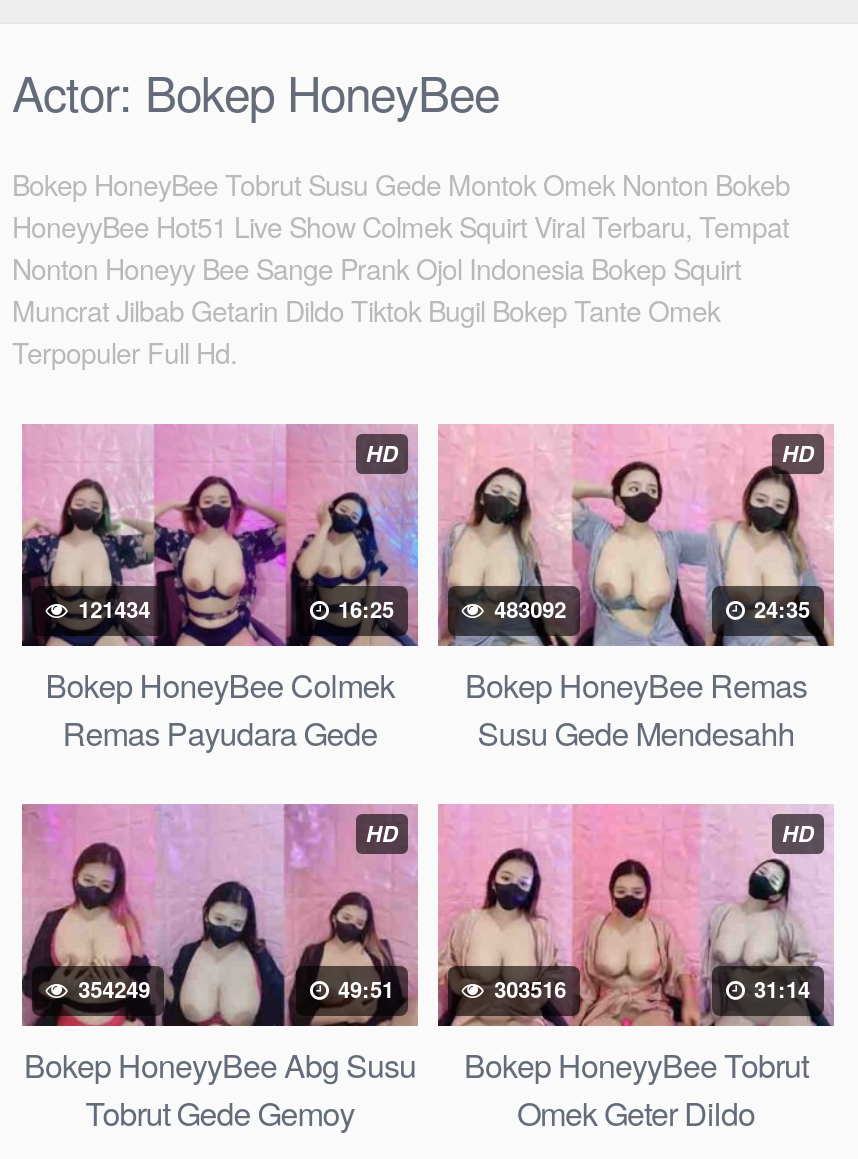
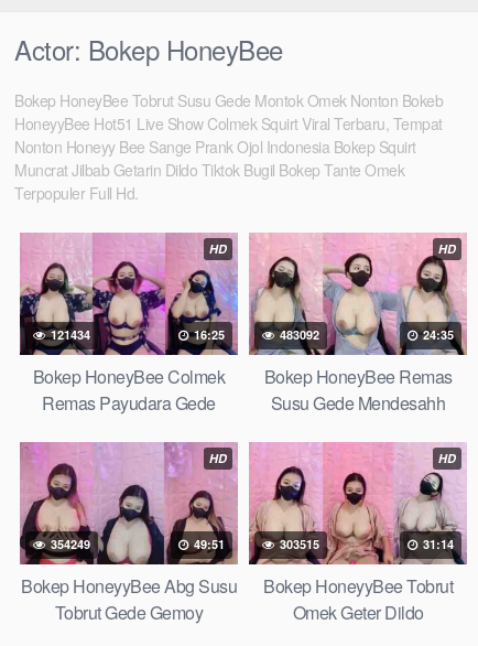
- 303516
+ 303515
